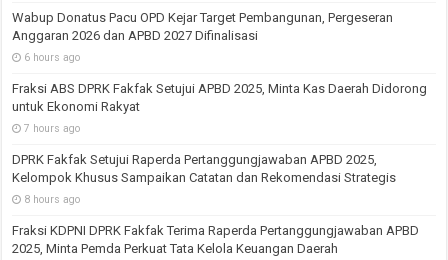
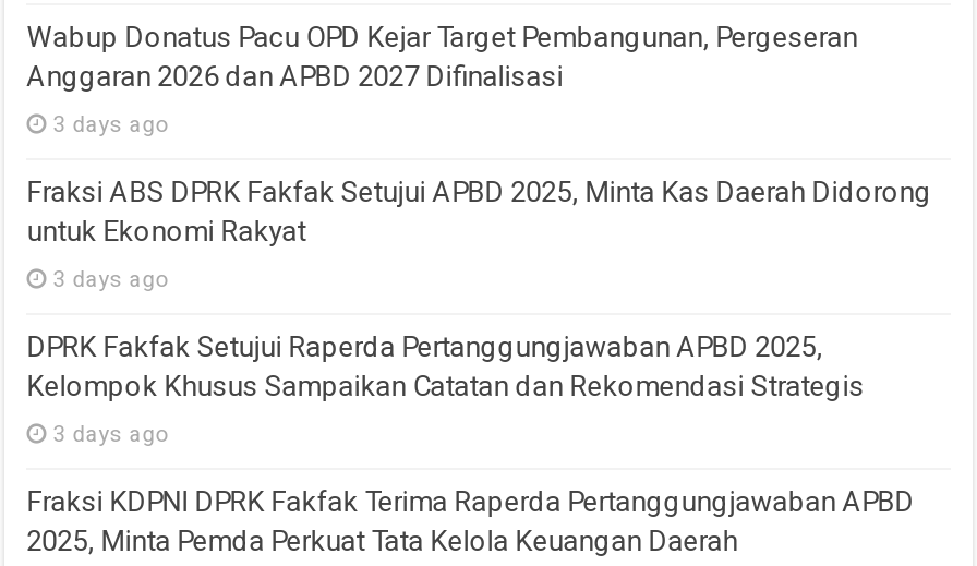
- 6 hours ago
+ 3 days ago

- 7 hours ago
+ 3 days ago

- 8 hours ago
+ 3 days ago
